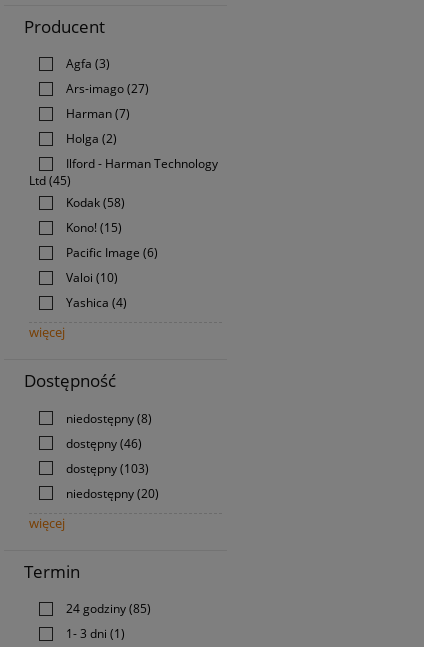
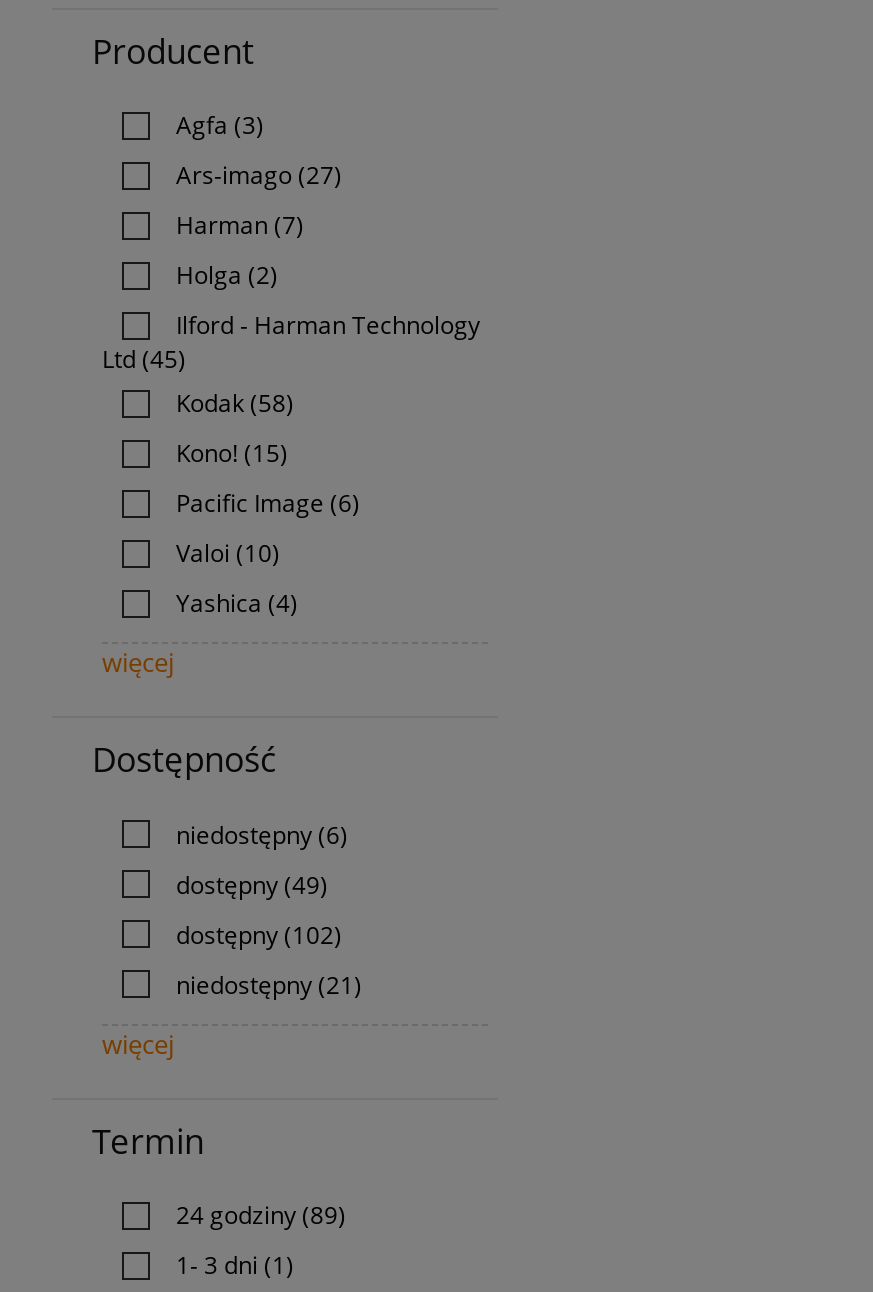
- niedostępny (8)
+ niedostępny (6)

- dostępny (46)
+ dostępny (49)

- dostępny (103)
+ dostępny (102)

- niedostępny (20)
+ niedostępny (21)

- 24 godziny (85)
+ 24 godziny (89)
